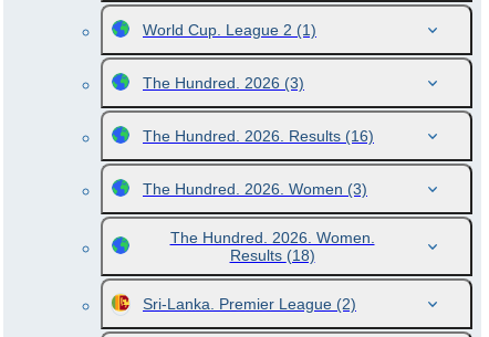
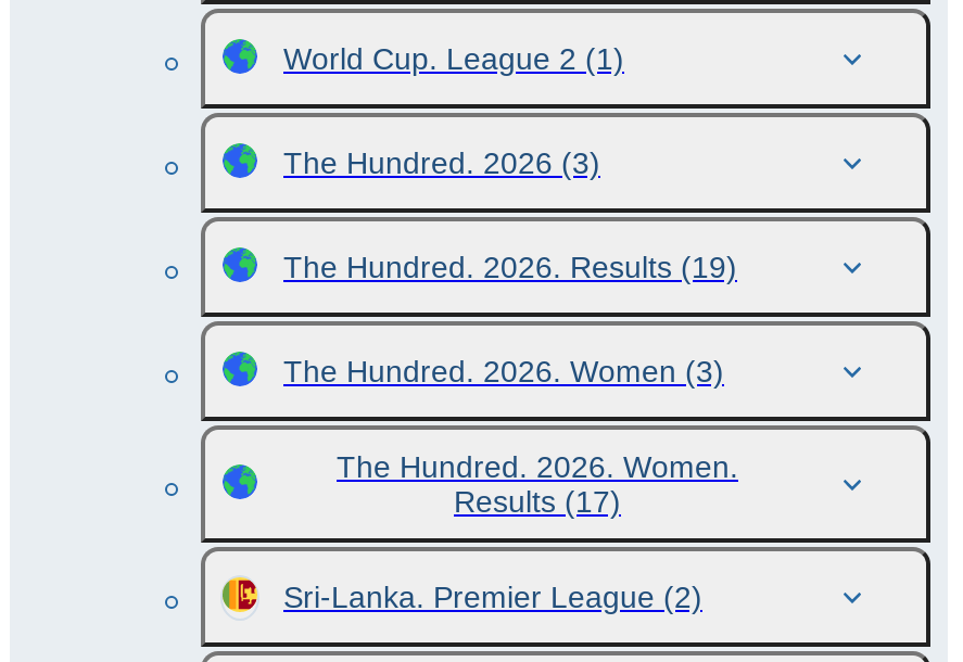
- The Hundred. 2026. Results (16)
+ The Hundred. 2026. Results (19)

- Results (18)
+ Results (17)
